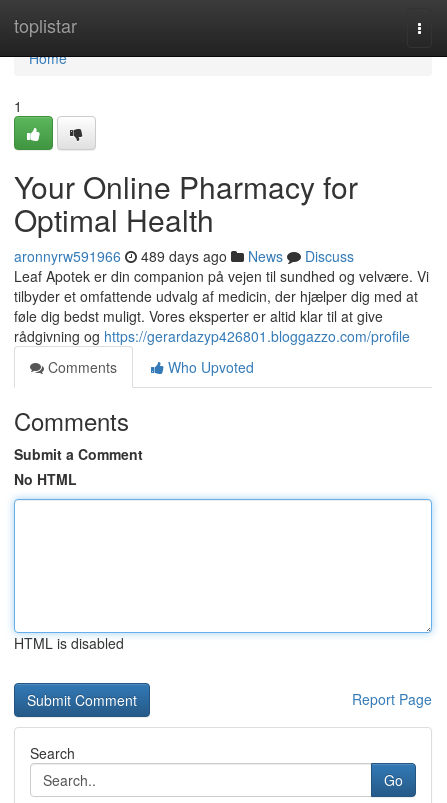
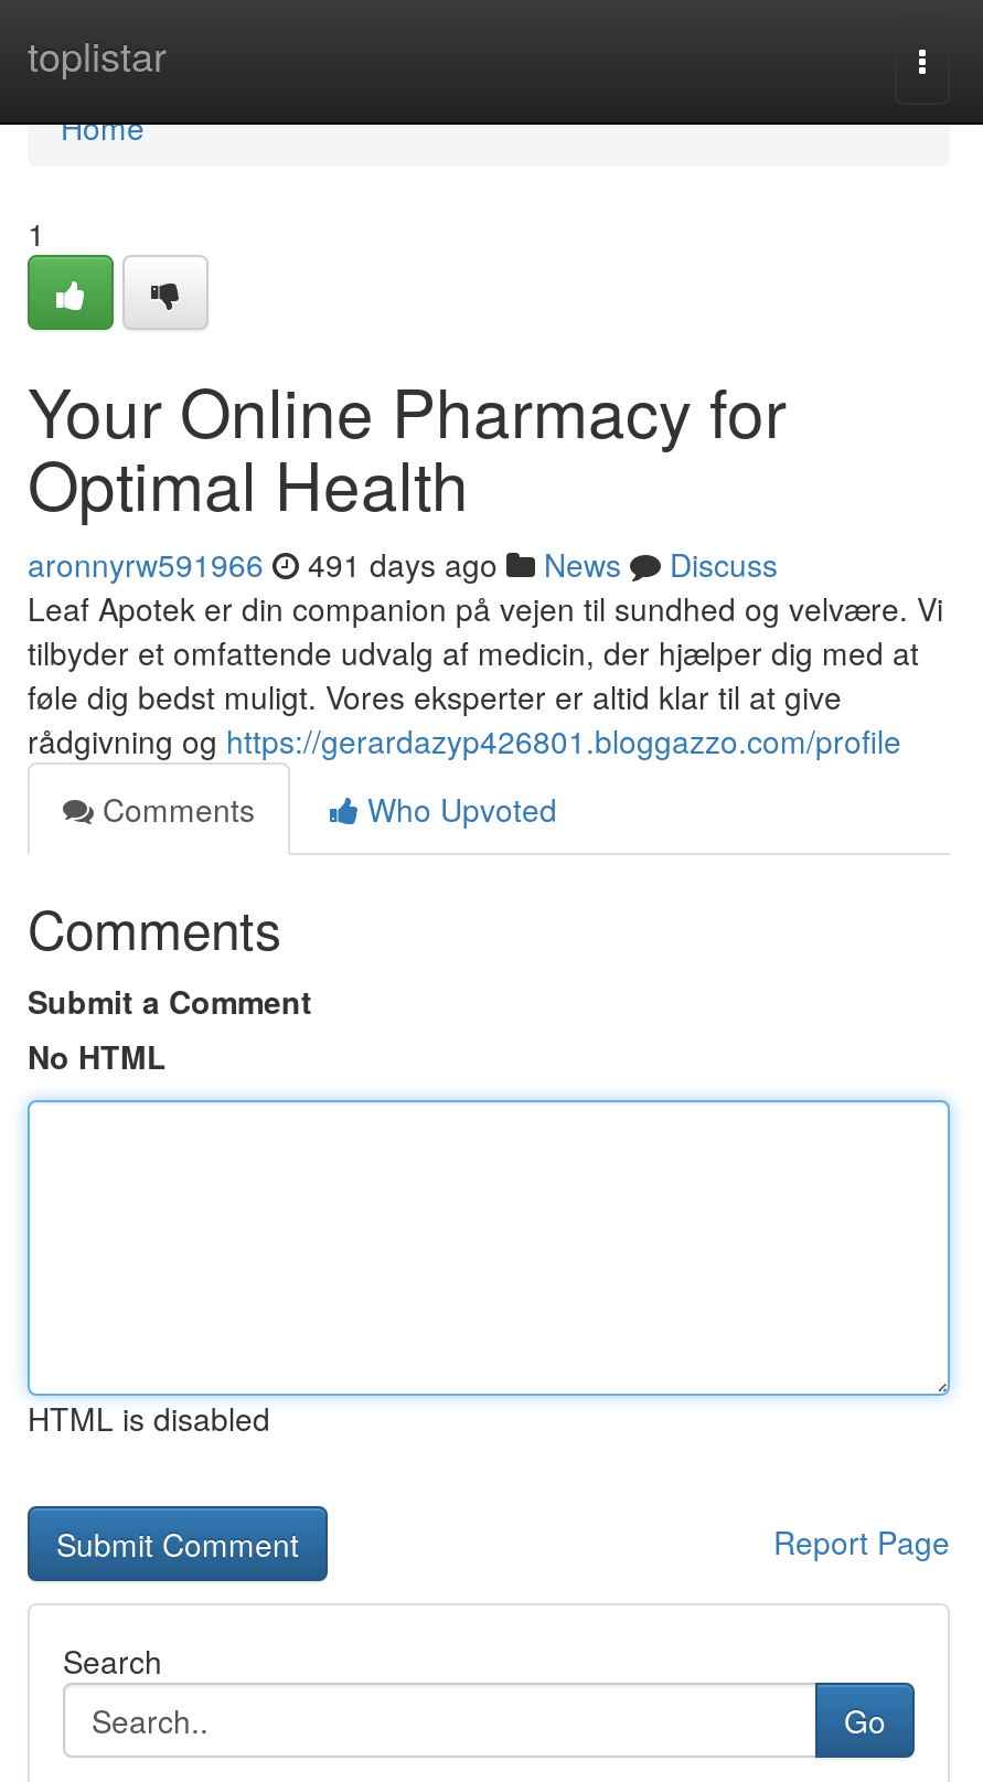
- aronnyrw591966 489 days ago News Discuss
+ aronnyrw591966 491 days ago News Discuss
